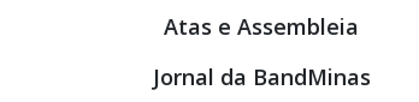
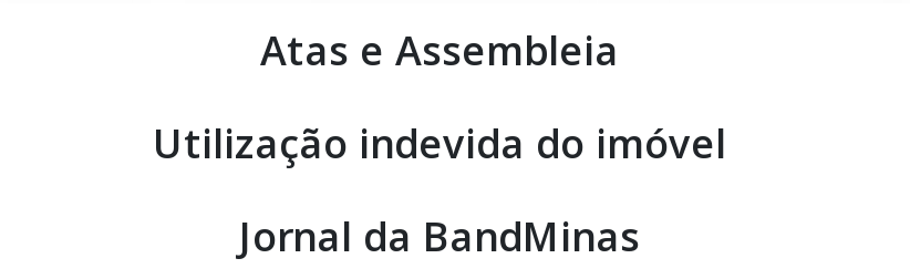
+ Utilização indevida do imóvel
